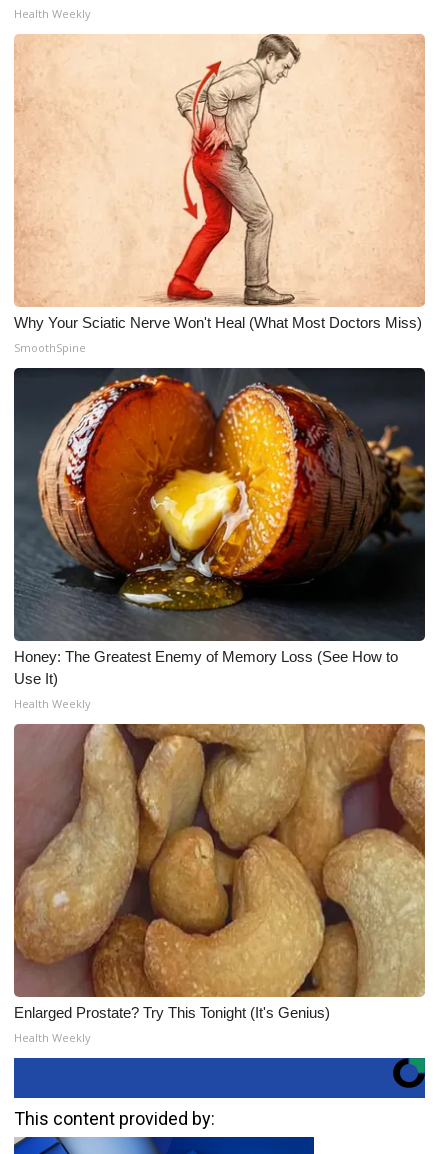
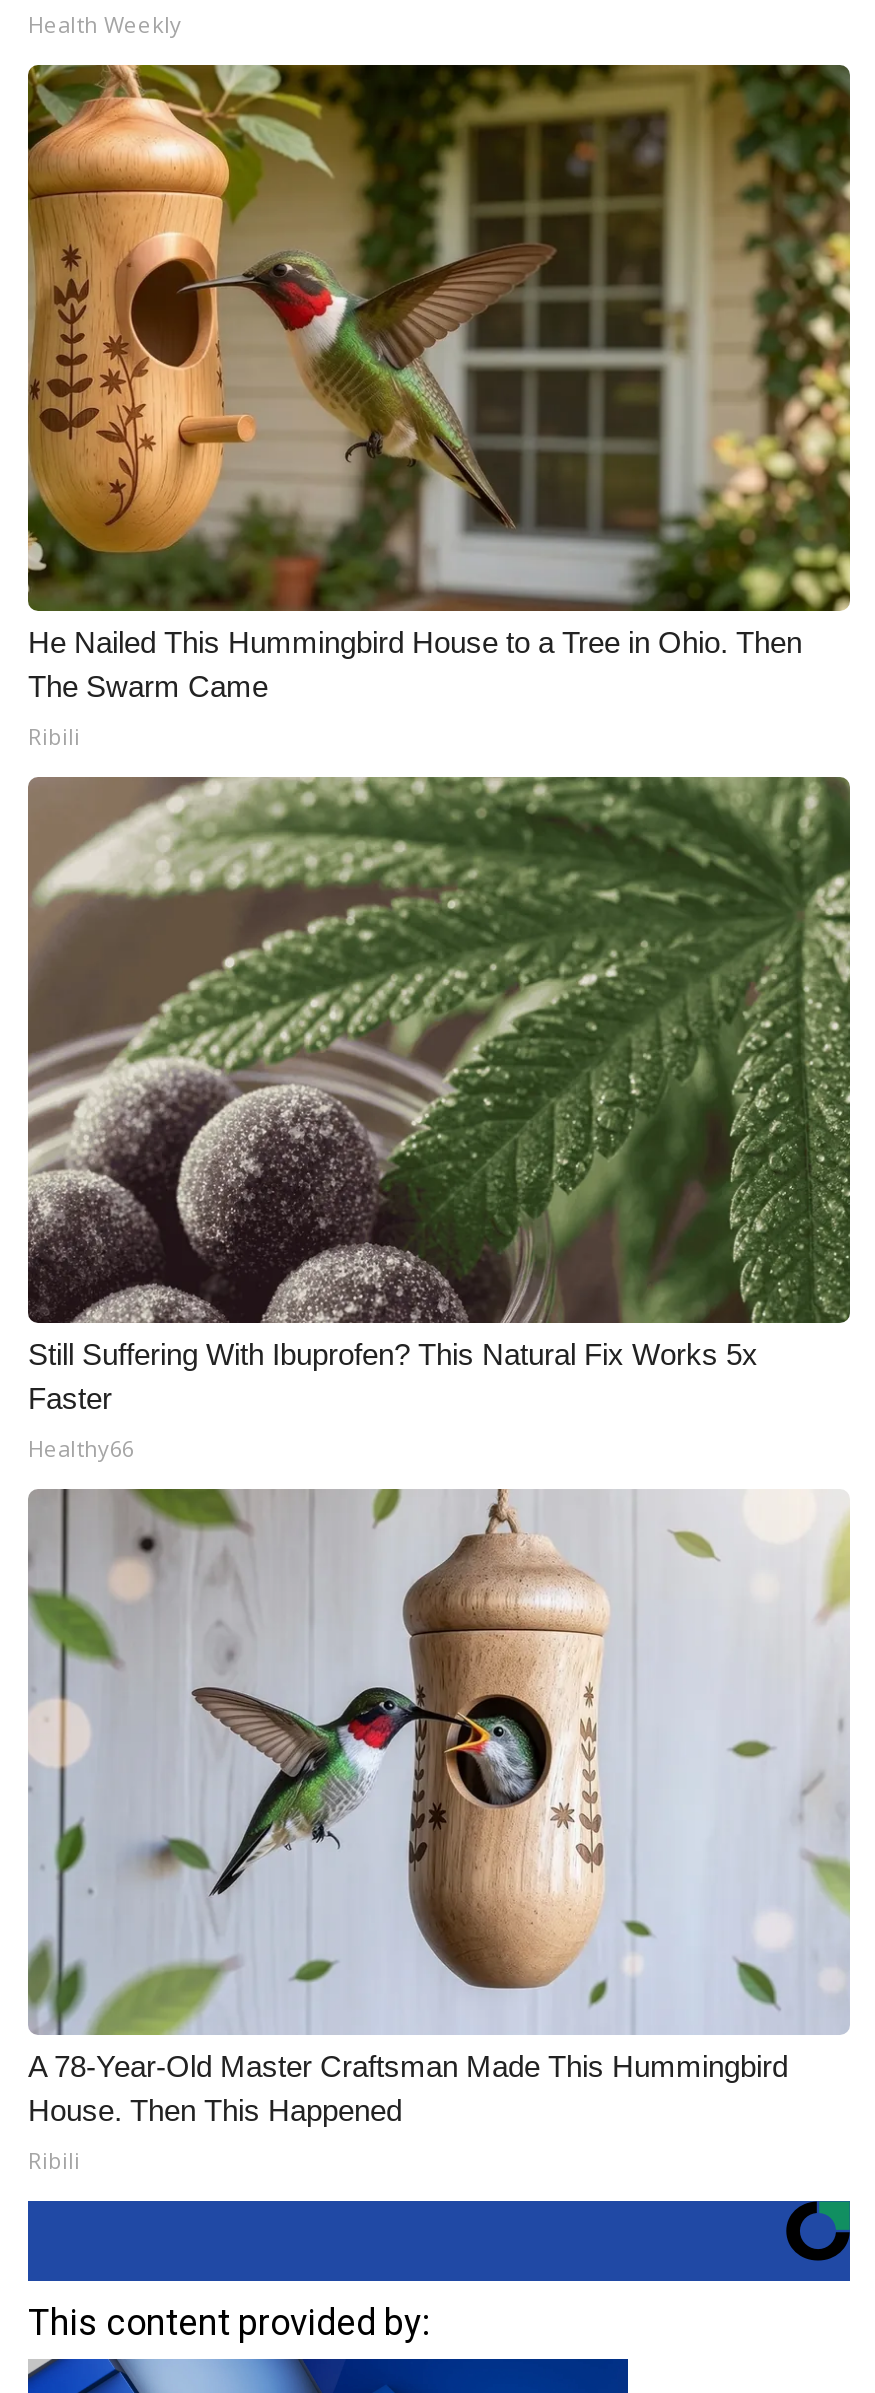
- [image]
- Why Your Sciatic Nerve Won't Heal (What Most Doctors Miss)
+ [image]
+ He Nailed This Hummingbird House to a Tree in Ohio. Then
+ The Swarm Came

- SmoothSpine
+ Ribili

- [image]
- Honey: The Greatest Enemy of Memory Loss (See How to
- Use It)
+ [image]
+ Still Suffering With Ibuprofen? This Natural Fix Works 5x
+ Faster

- Health Weekly
+ Healthy66

- [image]
- Enlarged Prostate? Try This Tonight (It's Genius)
+ [image]
+ A 78-Year-Old Master Craftsman Made This Hummingbird
+ House. Then This Happened

- Health Weekly
+ Ribili
